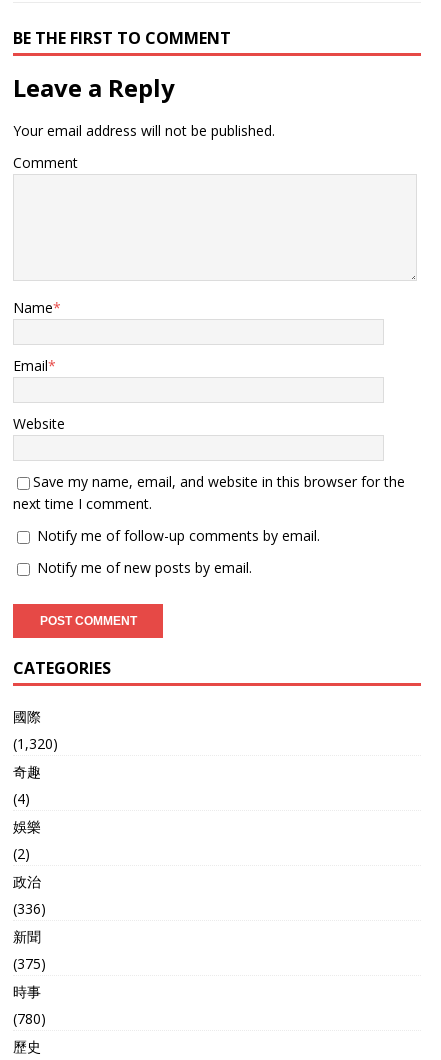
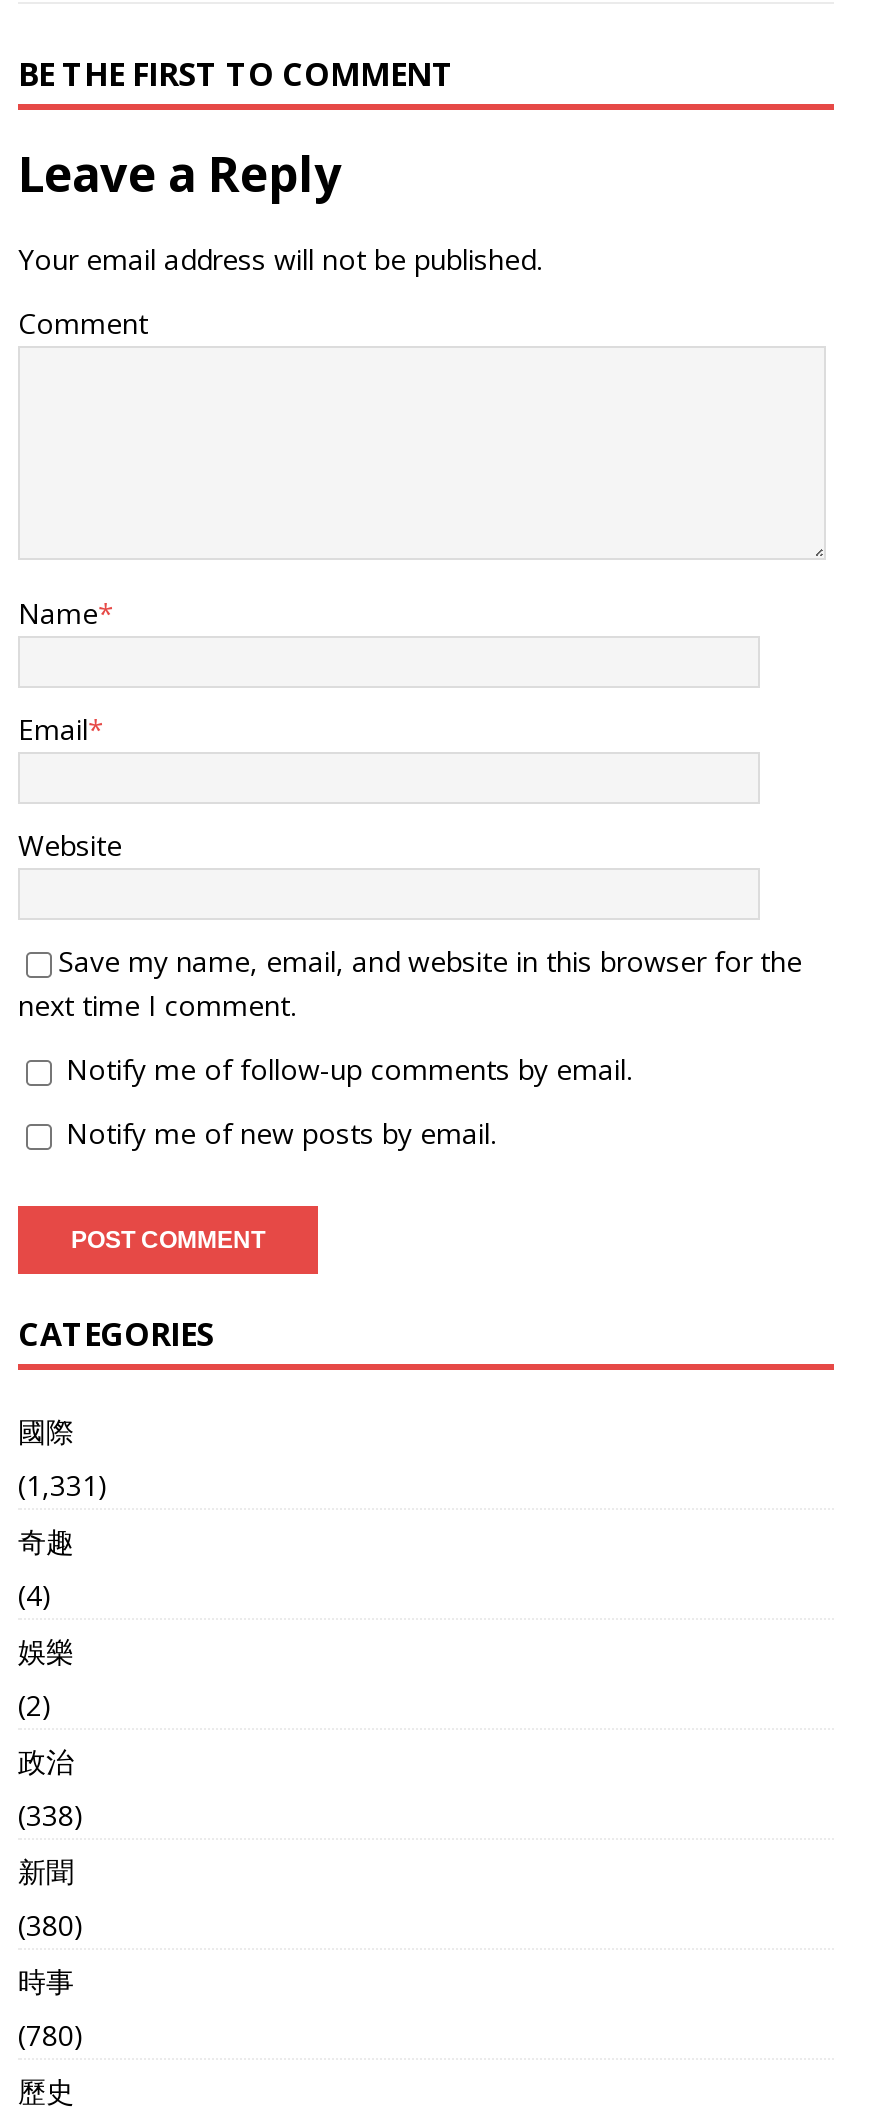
- (1,320)
+ (1,331)

- (336)
+ (338)

- (375)
+ (380)
